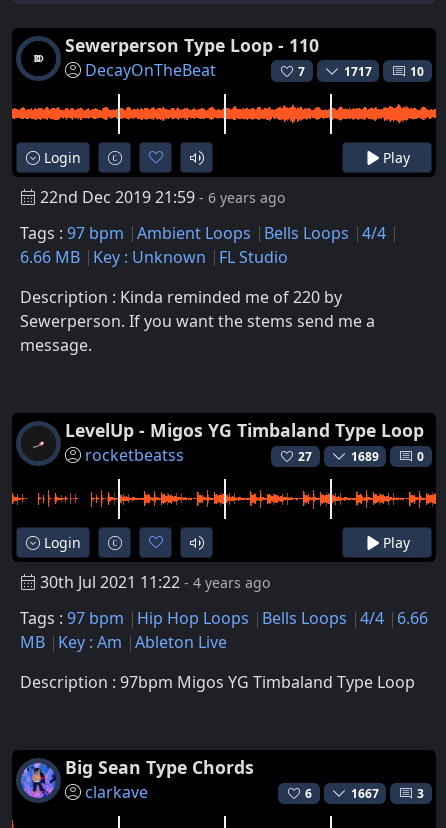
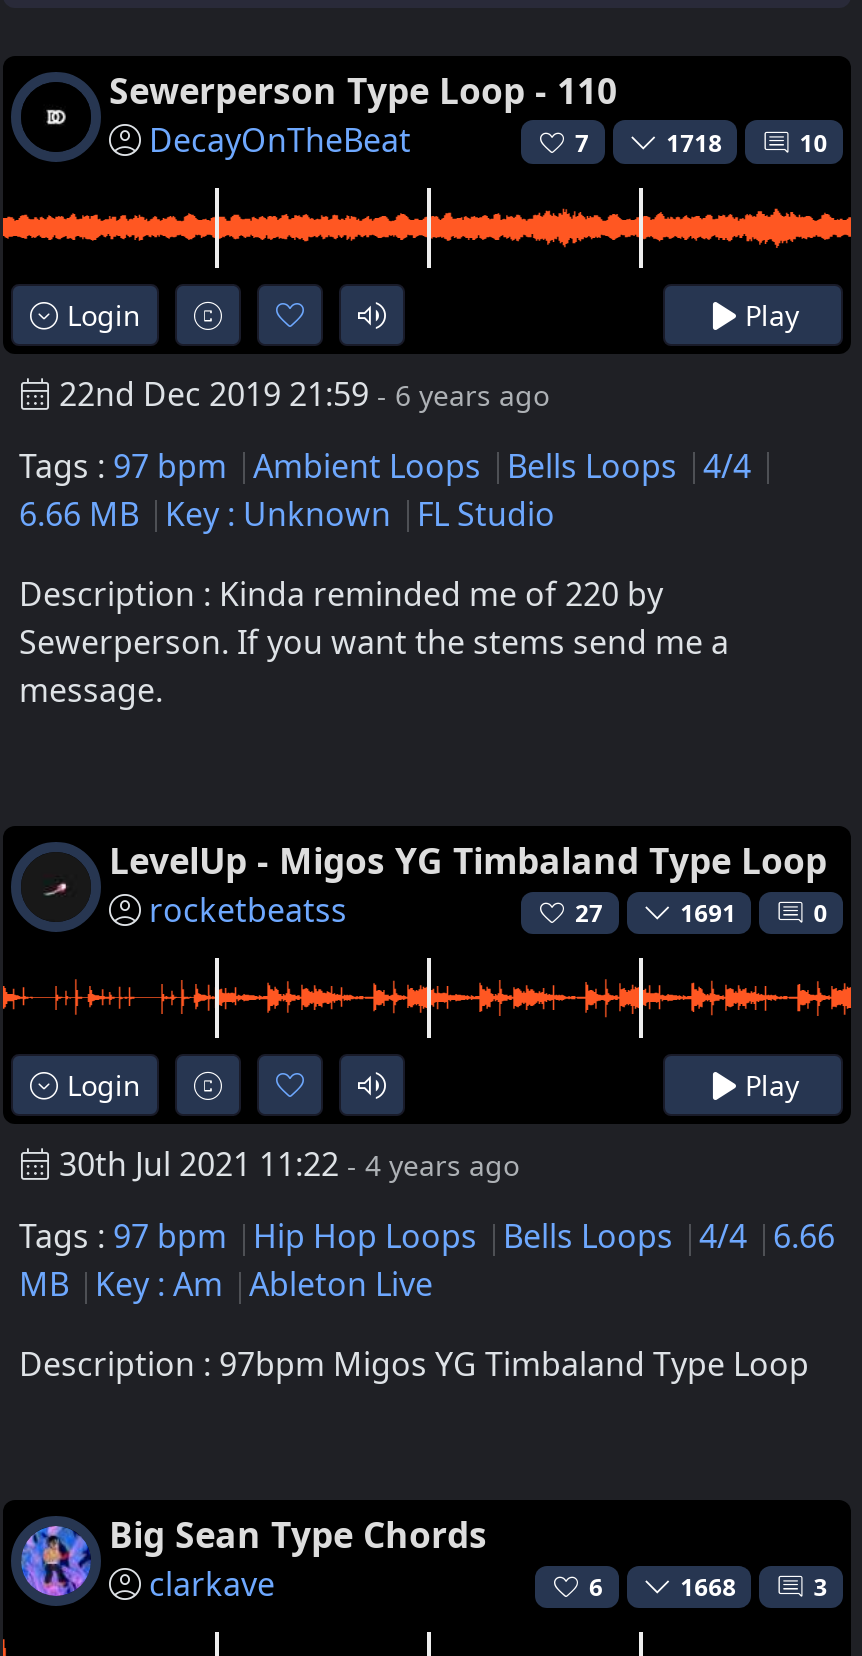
- 1717
+ 1718

- 1689
+ 1691

- 1667
+ 1668
